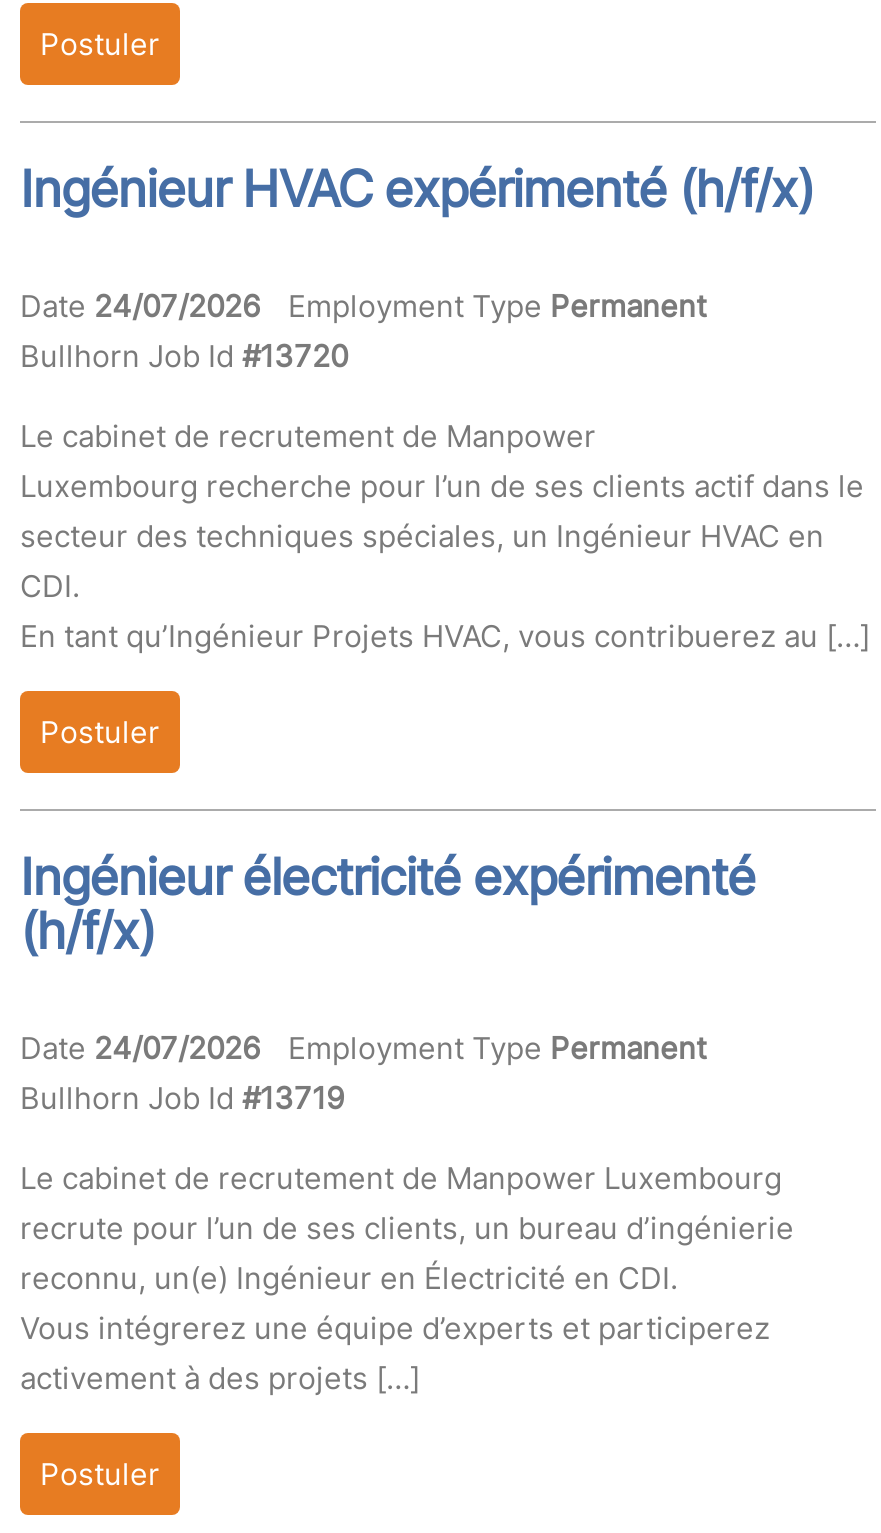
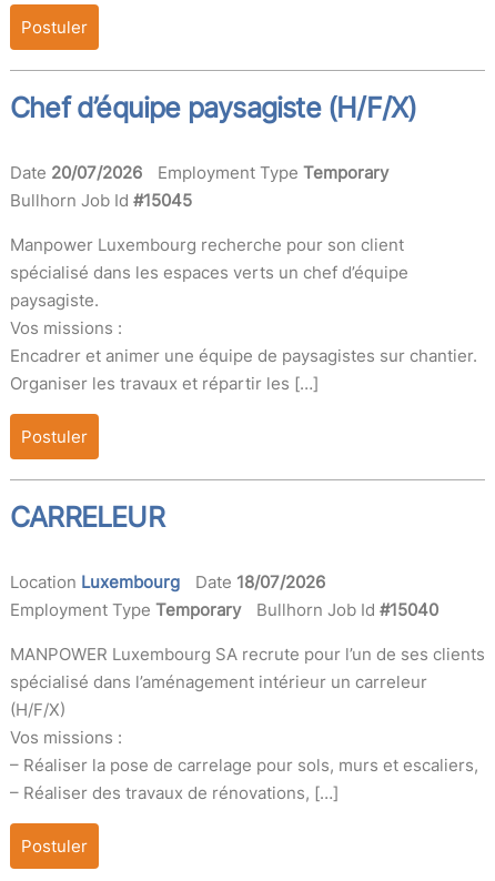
- Ingénieur HVAC expérimenté (h/f/x)
+ Chef d’équipe paysagiste (H/F/X)

- Date 24/07/2026
- Employment Type Permanent
- Bullhorn Job Id #13720
+ Date 20/07/2026
+ Employment Type Temporary
+ Bullhorn Job Id #15045

- Le cabinet de recrutement de Manpower
- Luxembourg recherche pour l’un de ses clients actif dans le
- secteur des techniques spéciales, un Ingénieur HVAC en
- CDI.
- En tant qu’Ingénieur Projets HVAC, vous contribuerez au […]
+ Manpower Luxembourg recherche pour son client
+ spécialisé dans les espaces verts un chef d’équipe
+ paysagiste.
+ Vos missions :
+ Encadrer et animer une équipe de paysagistes sur chantier.
+ Organiser les travaux et répartir les […]

- Ingénieur électricité expérimenté
- (h/f/x)
+ CARRELEUR

- Date 24/07/2026
- Employment Type Permanent
- Bullhorn Job Id #13719
+ Location Luxembourg
+ Date 18/07/2026
+ Employment Type Temporary
+ Bullhorn Job Id #15040

- Le cabinet de recrutement de Manpower Luxembourg
- recrute pour l’un de ses clients, un bureau d’ingénierie
- reconnu, un(e) Ingénieur en Électricité en CDI.
- Vous intégrerez une équipe d’experts et participerez
- activement à des projets […]
+ MANPOWER Luxembourg SA recrute pour l’un de ses clients
+ spécialisé dans l’aménagement intérieur un carreleur
+ (H/F/X)
+ Vos missions :
+ – Réaliser la pose de carrelage pour sols, murs et escaliers,
+ – Réaliser des travaux de rénovations, […]
